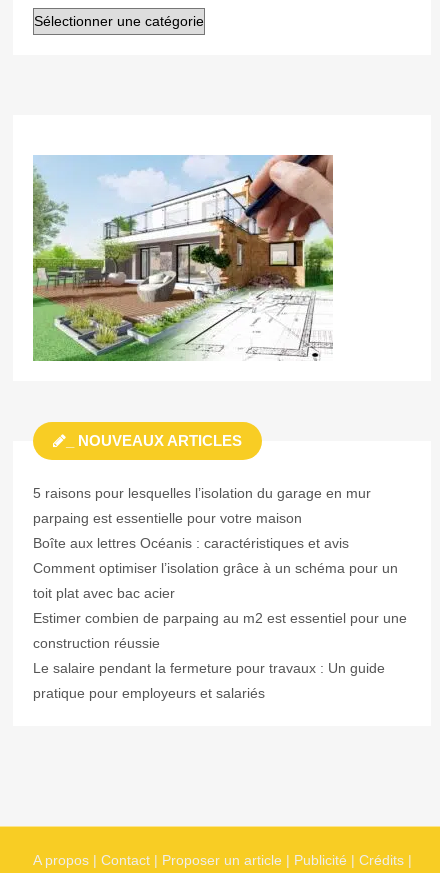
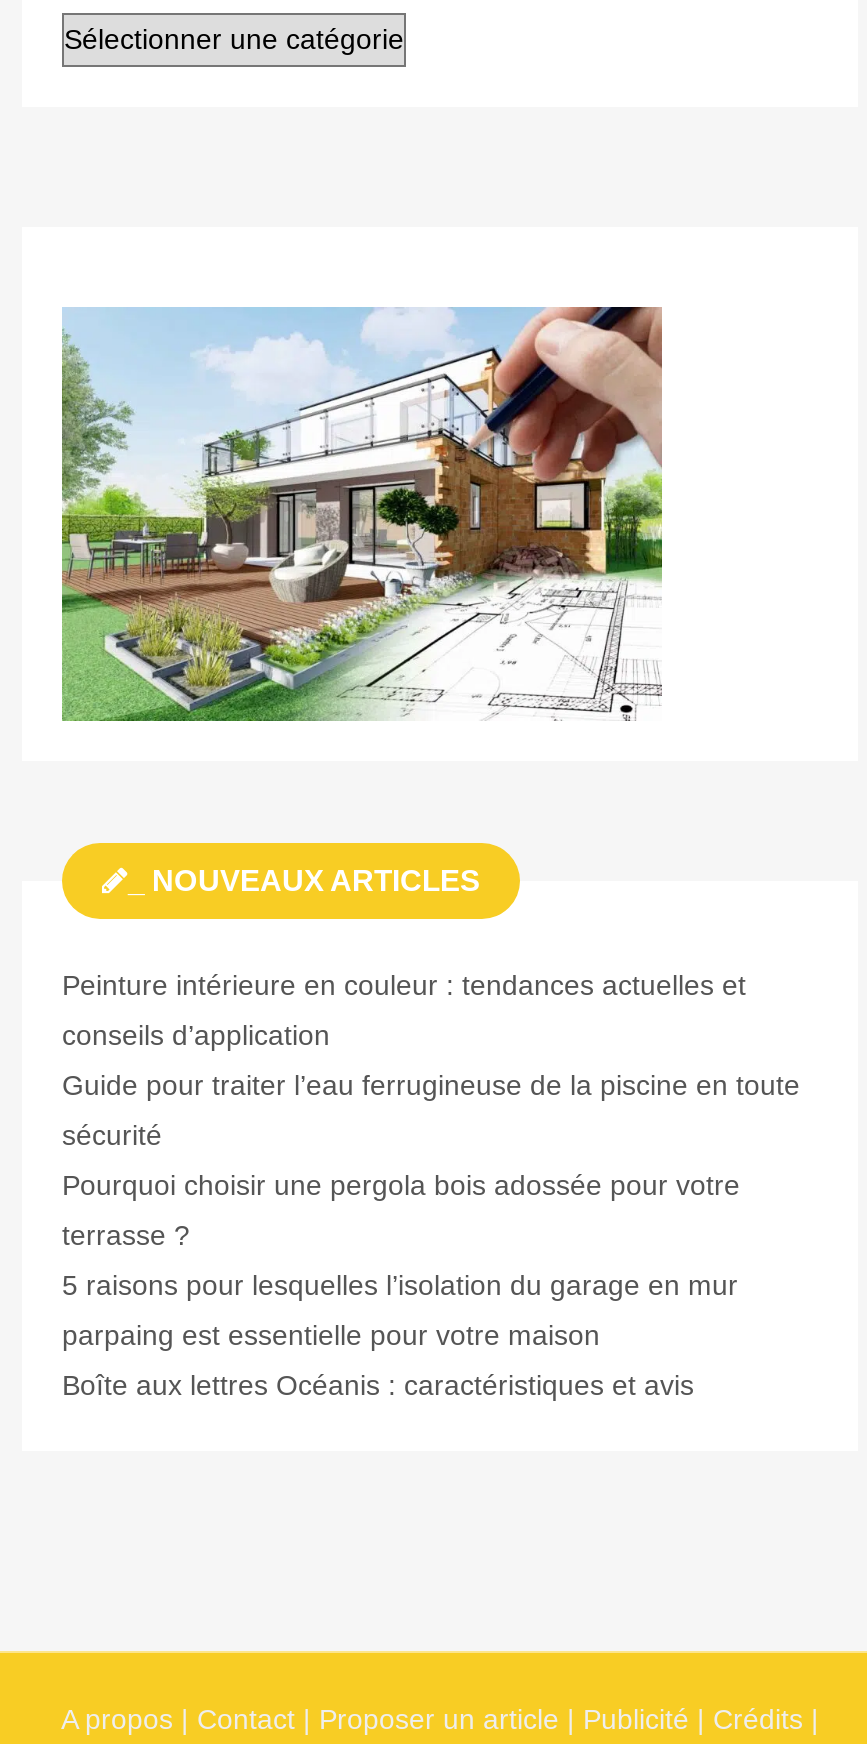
+ Peinture intérieure en couleur : tendances actuelles et
+ conseils d’application
+ Guide pour traiter l’eau ferrugineuse de la piscine en toute
+ sécurité
+ Pourquoi choisir une pergola bois adossée pour votre
+ terrasse ?

moved down: 5 raisons pour lesquelles l’isolation du garage en mur | parpaing est essentielle pour votre maison | Boîte aux lettres Océanis : caractéristiques et avis

- Comment optimiser l’isolation grâce à un schéma pour un
- toit plat avec bac acier
- Estimer combien de parpaing au m2 est essentiel pour une
- construction réussie
- Le salaire pendant la fermeture pour travaux : Un guide
- pratique pour employeurs et salariés
